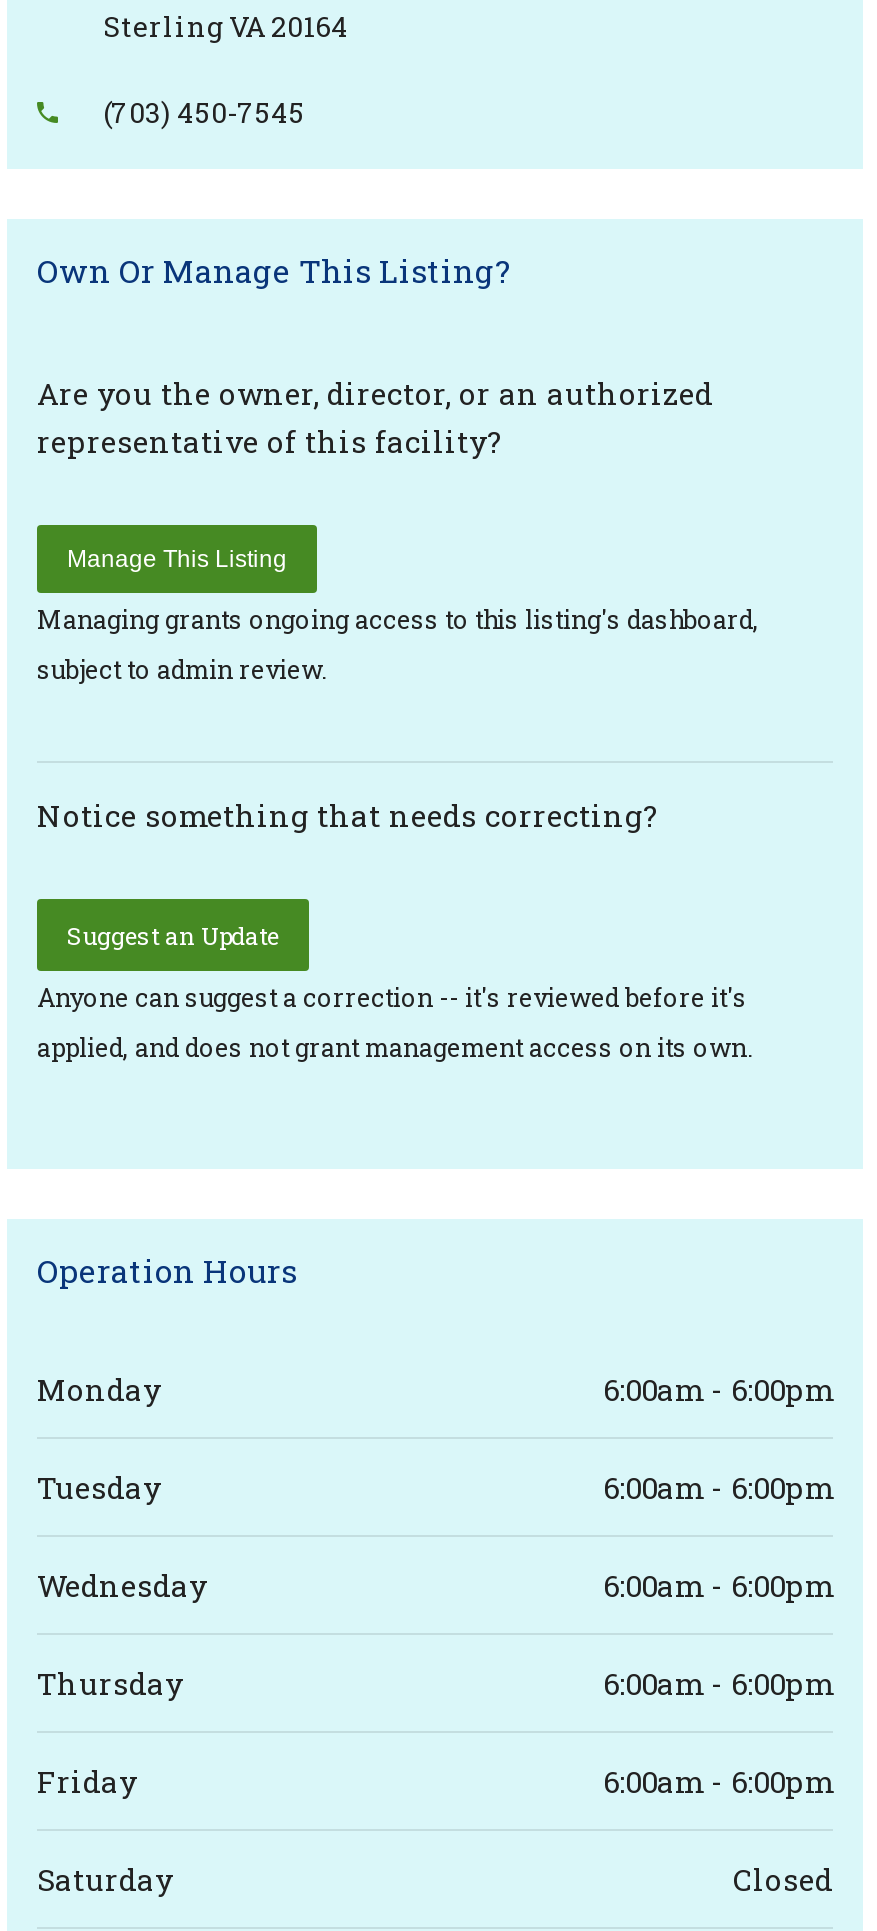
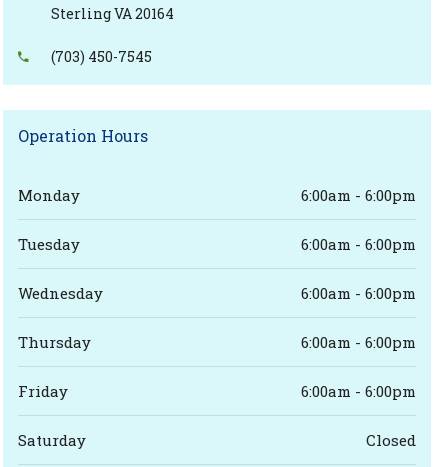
- Own Or Manage This Listing?
- Are you the owner, director, or an authorized
- representative of this facility?
- Manage This Listing
- Managing grants ongoing access to this listing's dashboard,
- subject to admin review.

- Notice something that needs correcting?
- Suggest an Update
- Anyone can suggest a correction -- it's reviewed before it's
- applied, and does not grant management access on its own.
